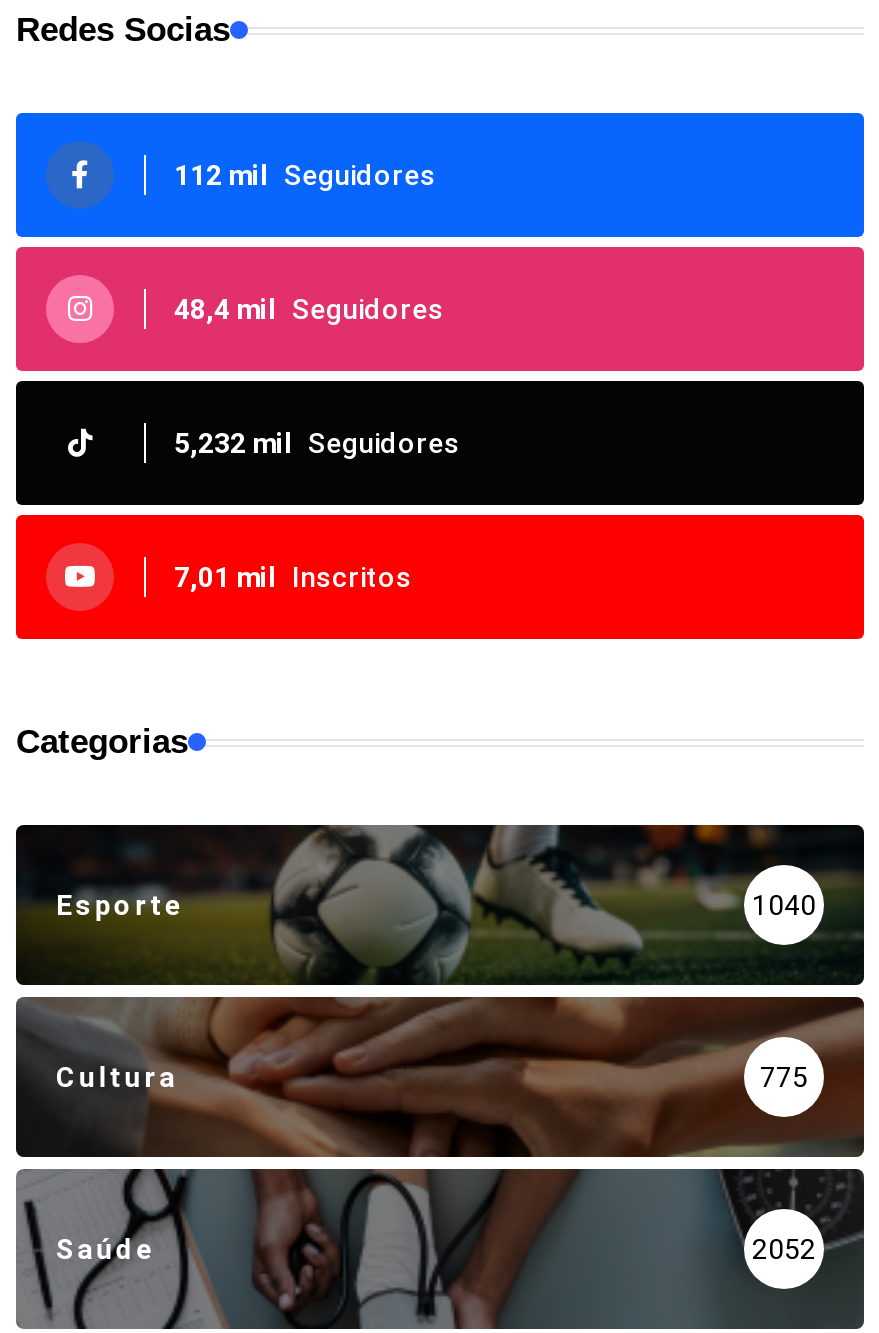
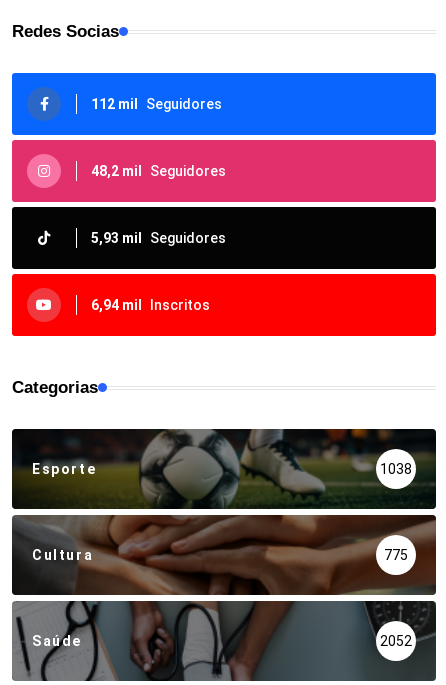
- 48,4 mil Seguidores
+ 48,2 mil Seguidores

- 5,232 mil Seguidores
+ 5,93 mil Seguidores

- 7,01 mil Inscritos
+ 6,94 mil Inscritos

- 1040
+ 1038
